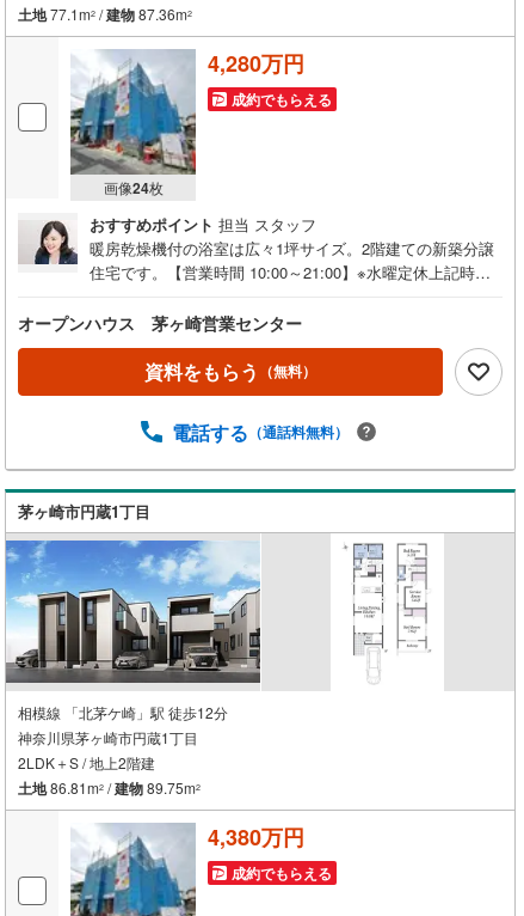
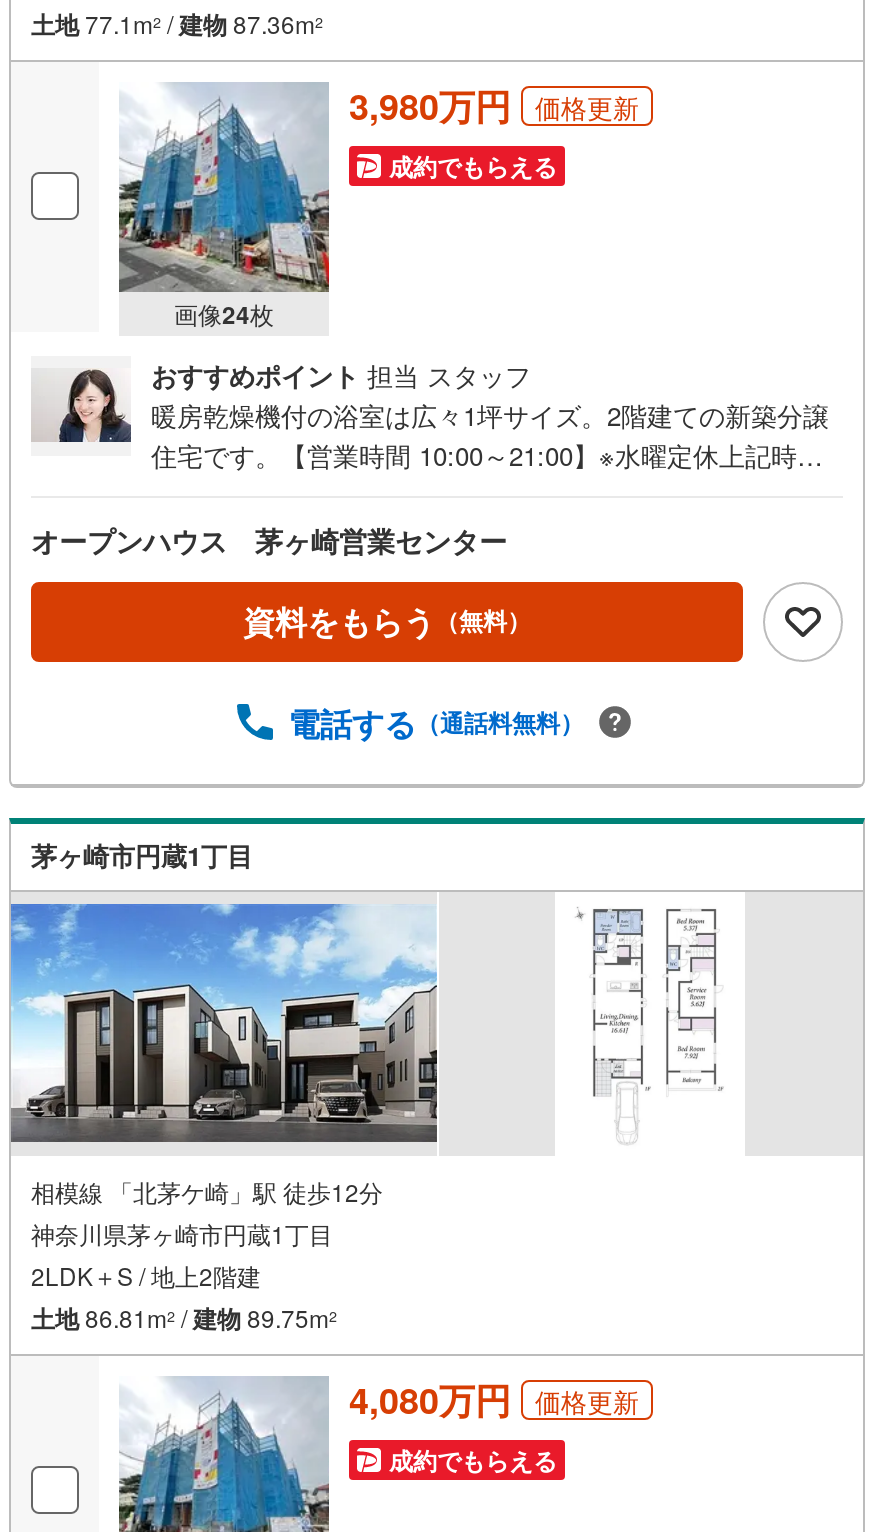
- 4,280万円
+ 3,980万円
+ 価格更新

- 4,380万円
+ 4,080万円
+ 価格更新
